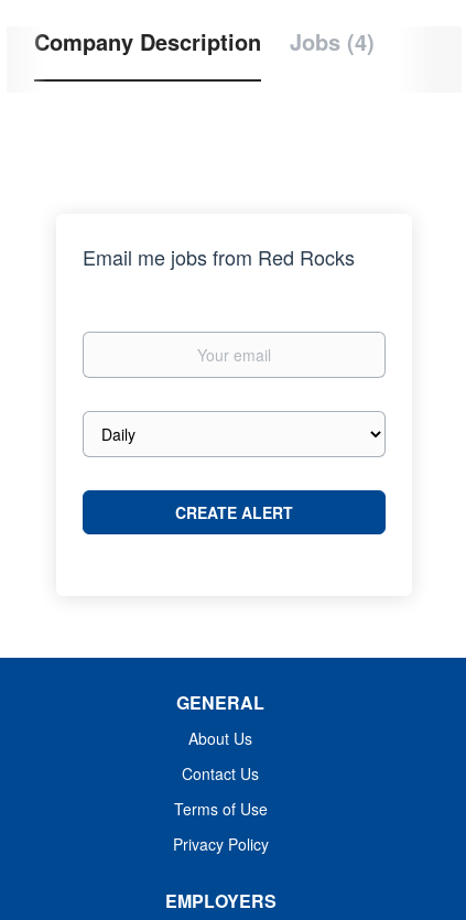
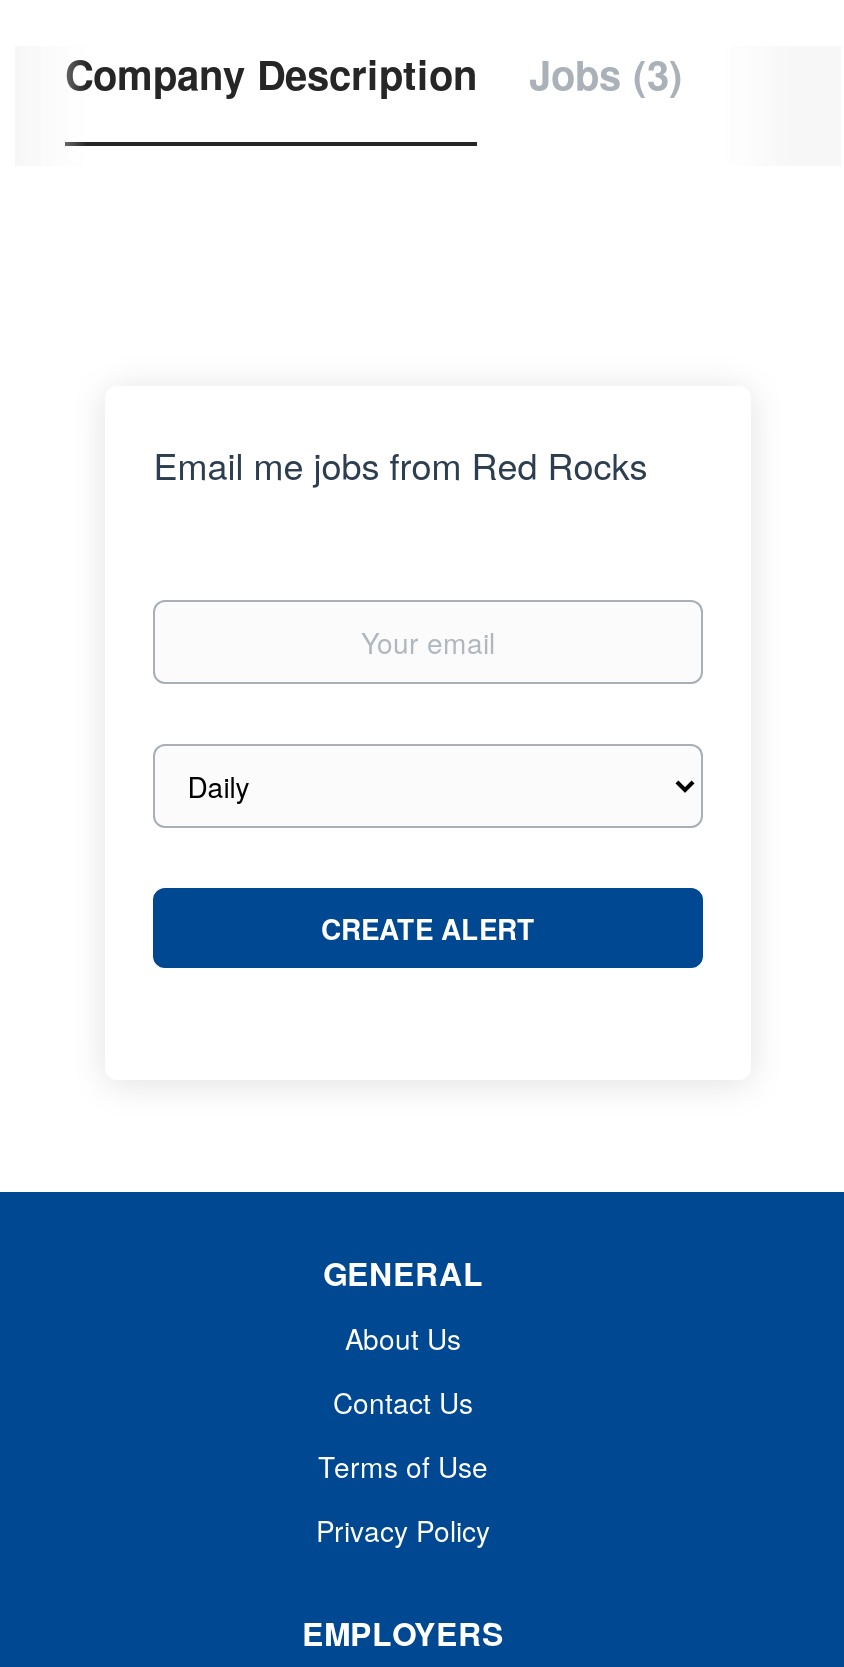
- Company Description Jobs (4)
+ Company Description Jobs (3)
